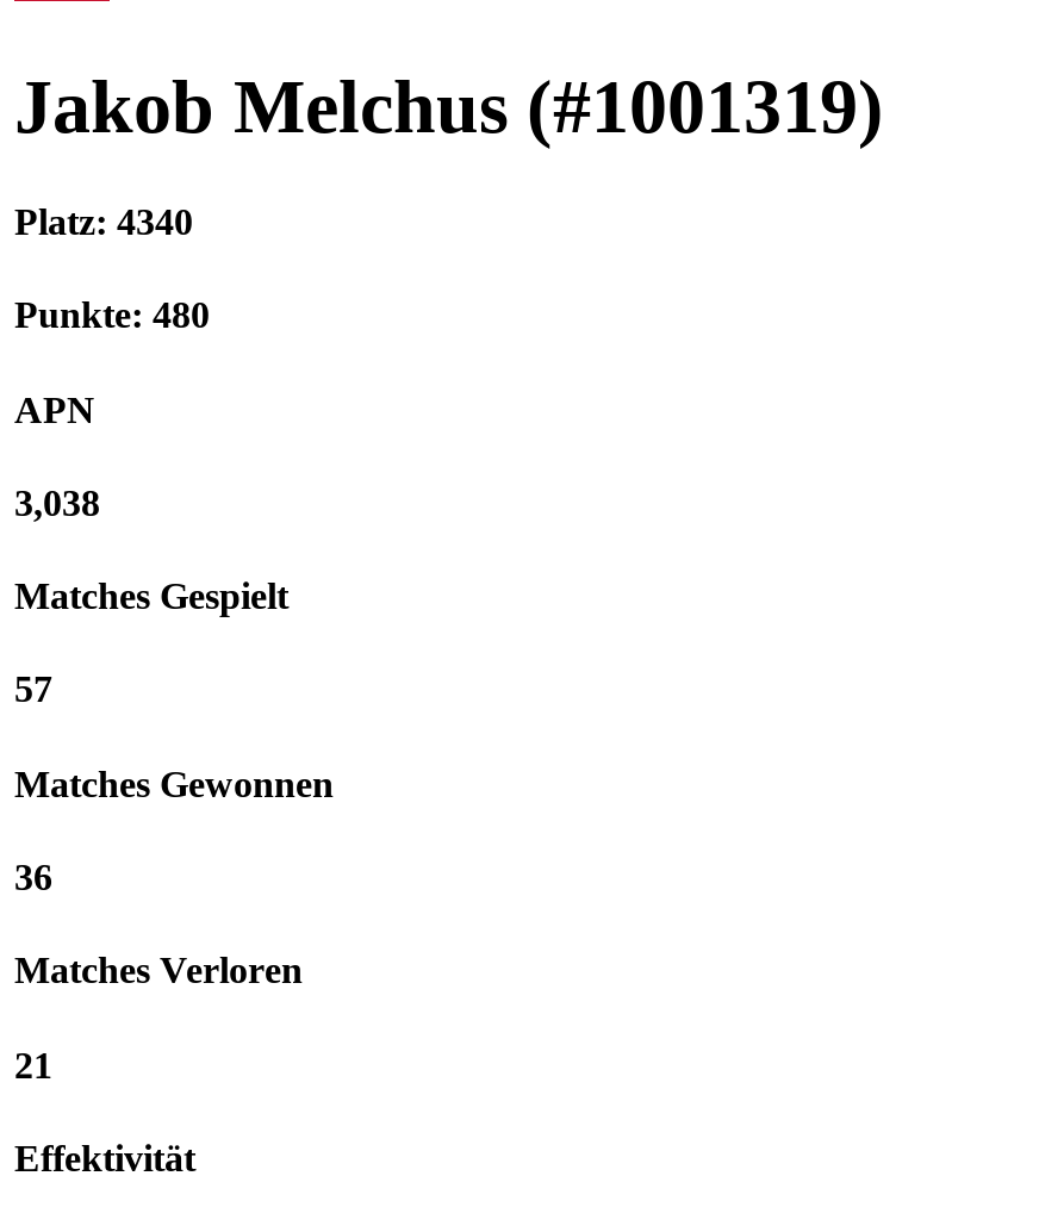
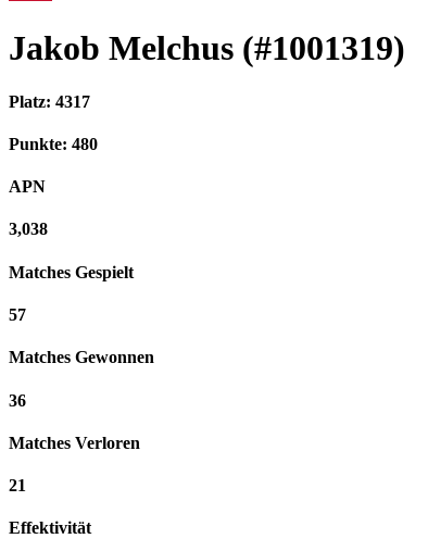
- Platz: 4340
+ Platz: 4317
